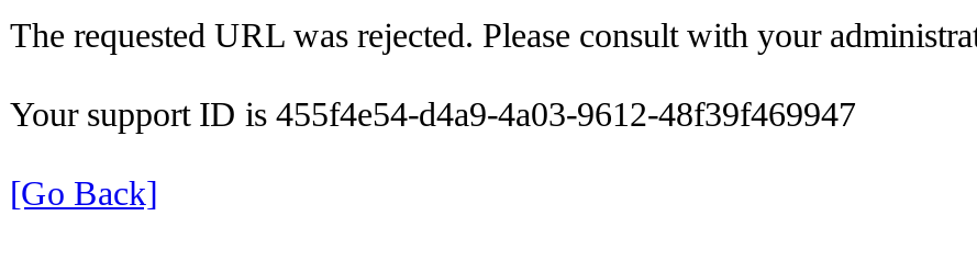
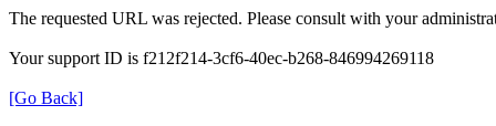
- Your support ID is 455f4e54-d4a9-4a03-9612-48f39f469947
+ Your support ID is f212f214-3cf6-40ec-b268-846994269118
